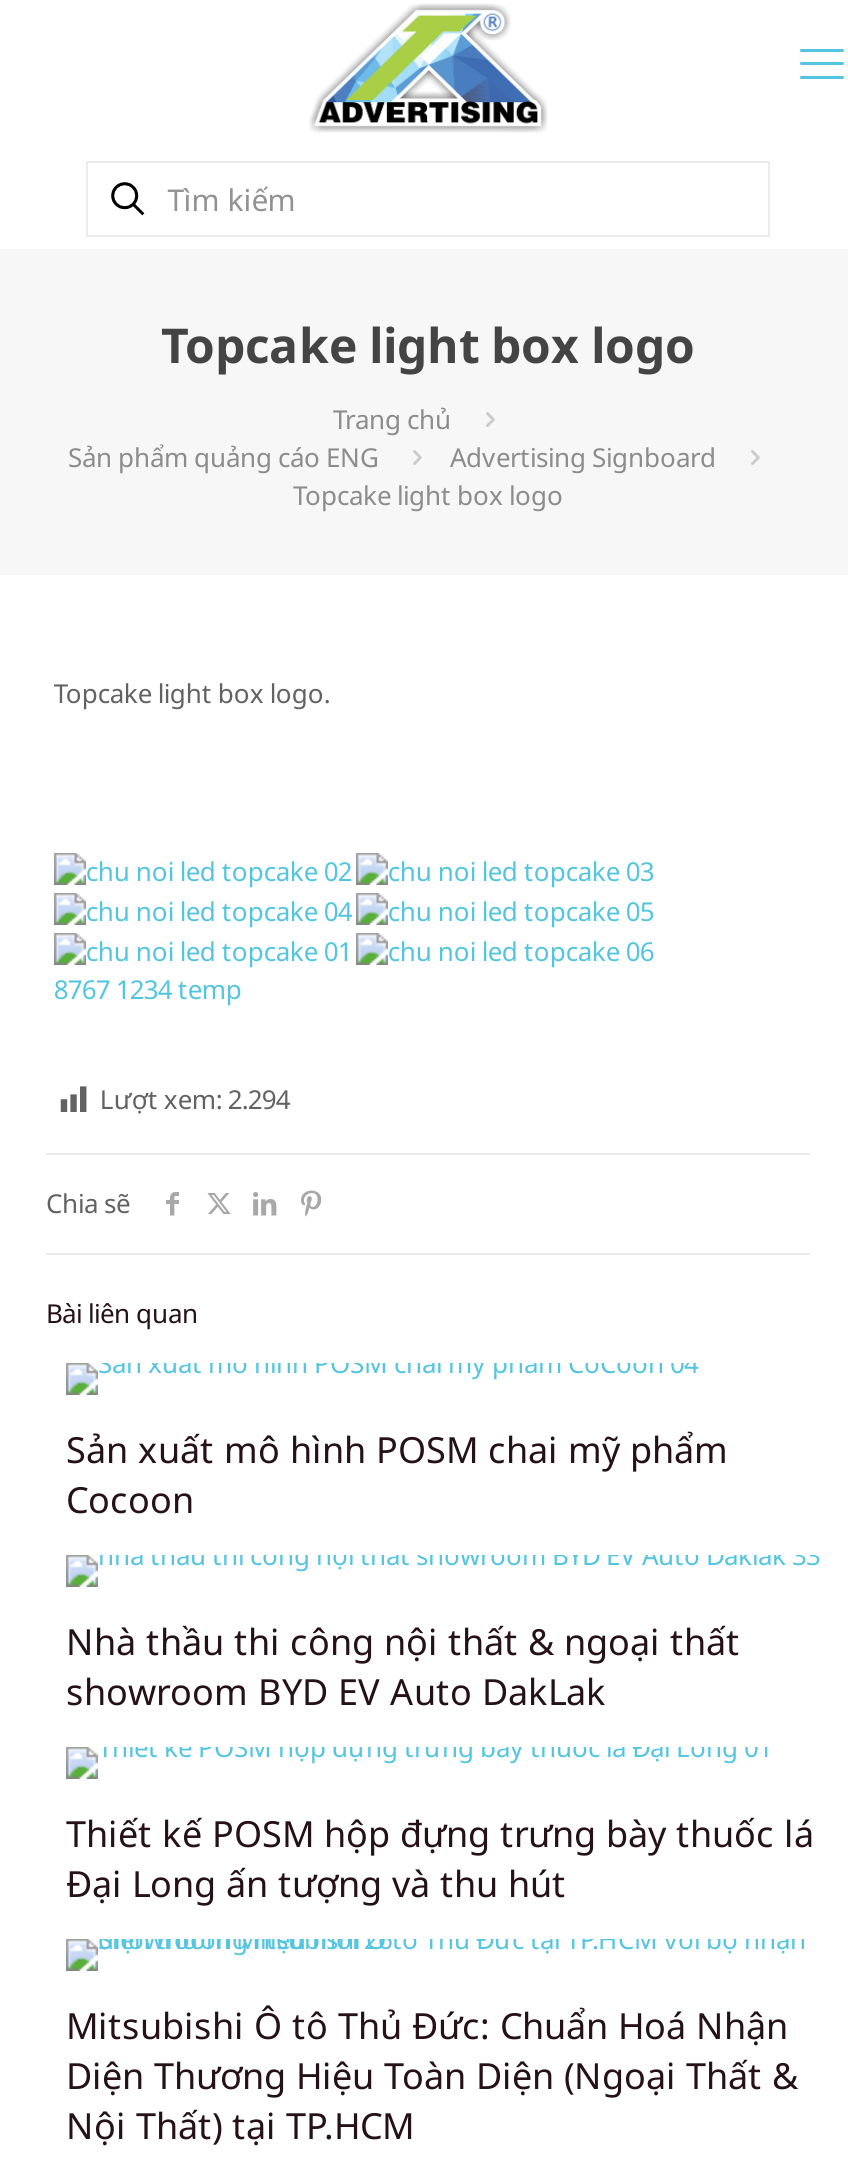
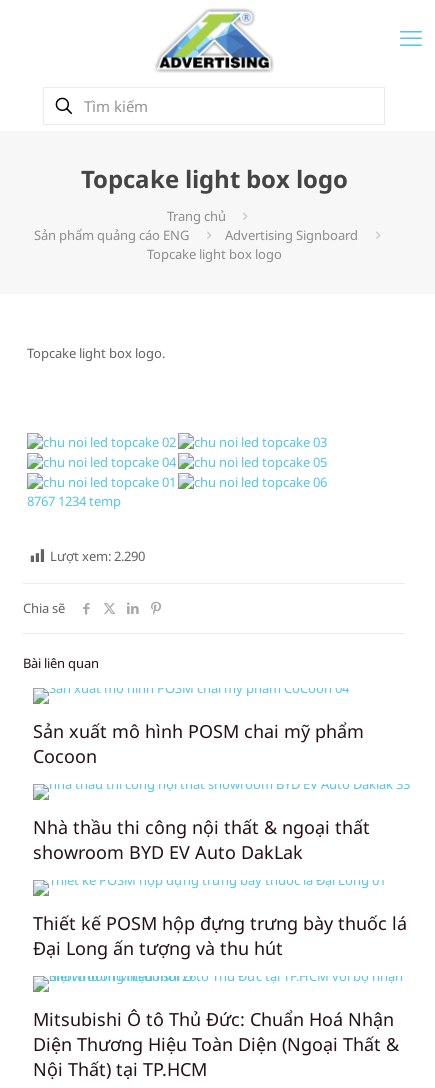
- Lượt xem: 2.294
+ Lượt xem: 2.290
